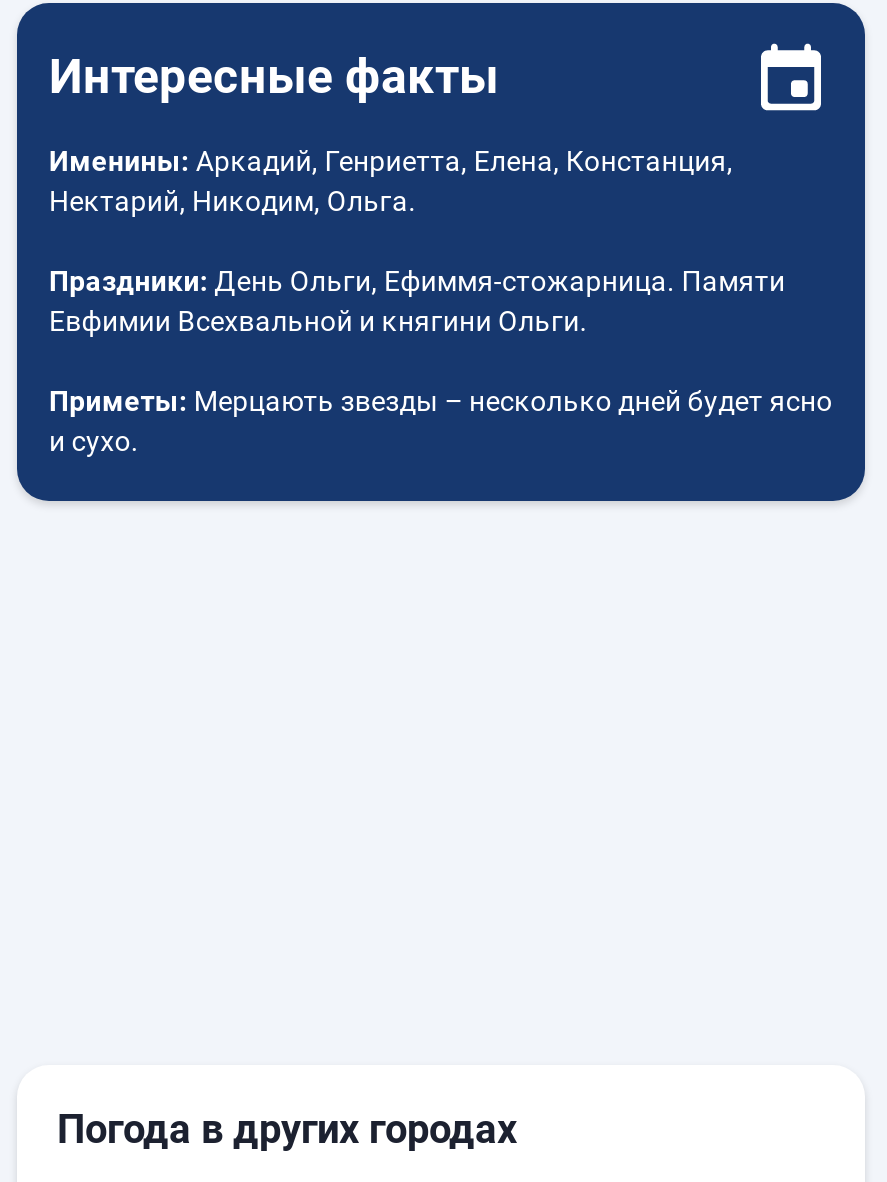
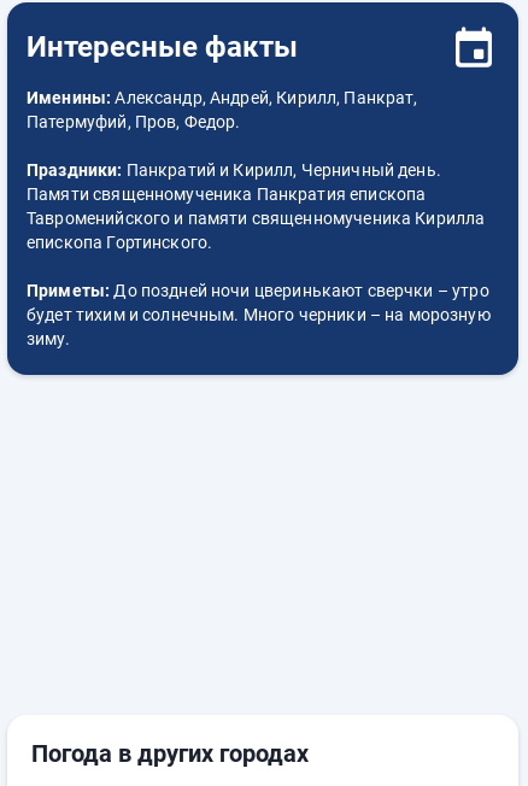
- Именины: Аркадий, Генриетта, Елена, Констанция,
- Нектарий, Никодим, Ольга.
+ Именины: Александр, Андрей, Кирилл, Панкрат,
+ Патермуфий, Пров, Федор.

- Праздники: День Ольги, Ефиммя-стожарница. Памяти
- Евфимии Всехвальной и княгини Ольги.
+ Праздники: Панкратий и Кирилл, Черничный день.
+ Памяти священномученика Панкратия епископа
+ Тавроменийского и памяти священномученика Кирилла
+ епископа Гортинского.

- Приметы: Мерцають звезды – несколько дней будет ясно
- и сухо.
+ Приметы: До поздней ночи цверинькают сверчки – утро
+ будет тихим и солнечным. Много черники – на морозную
+ зиму.
